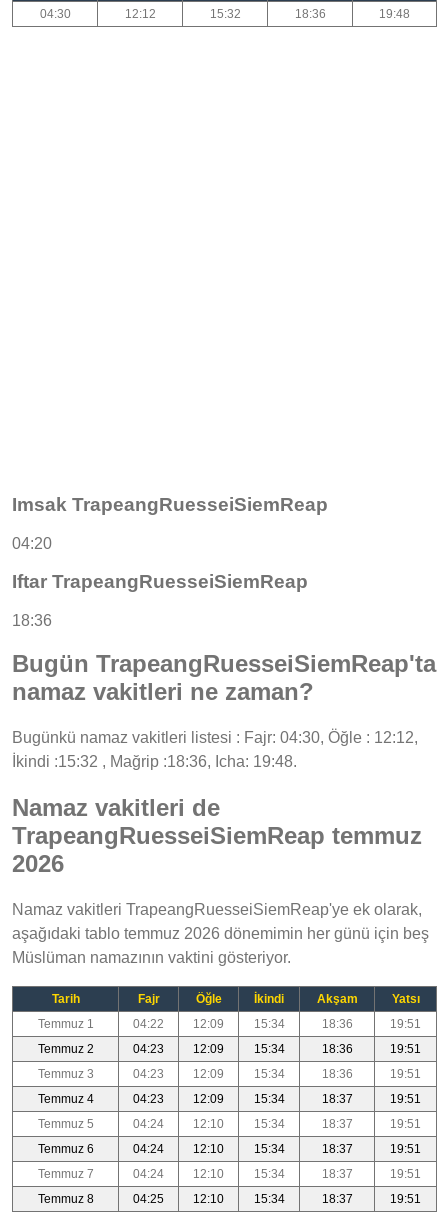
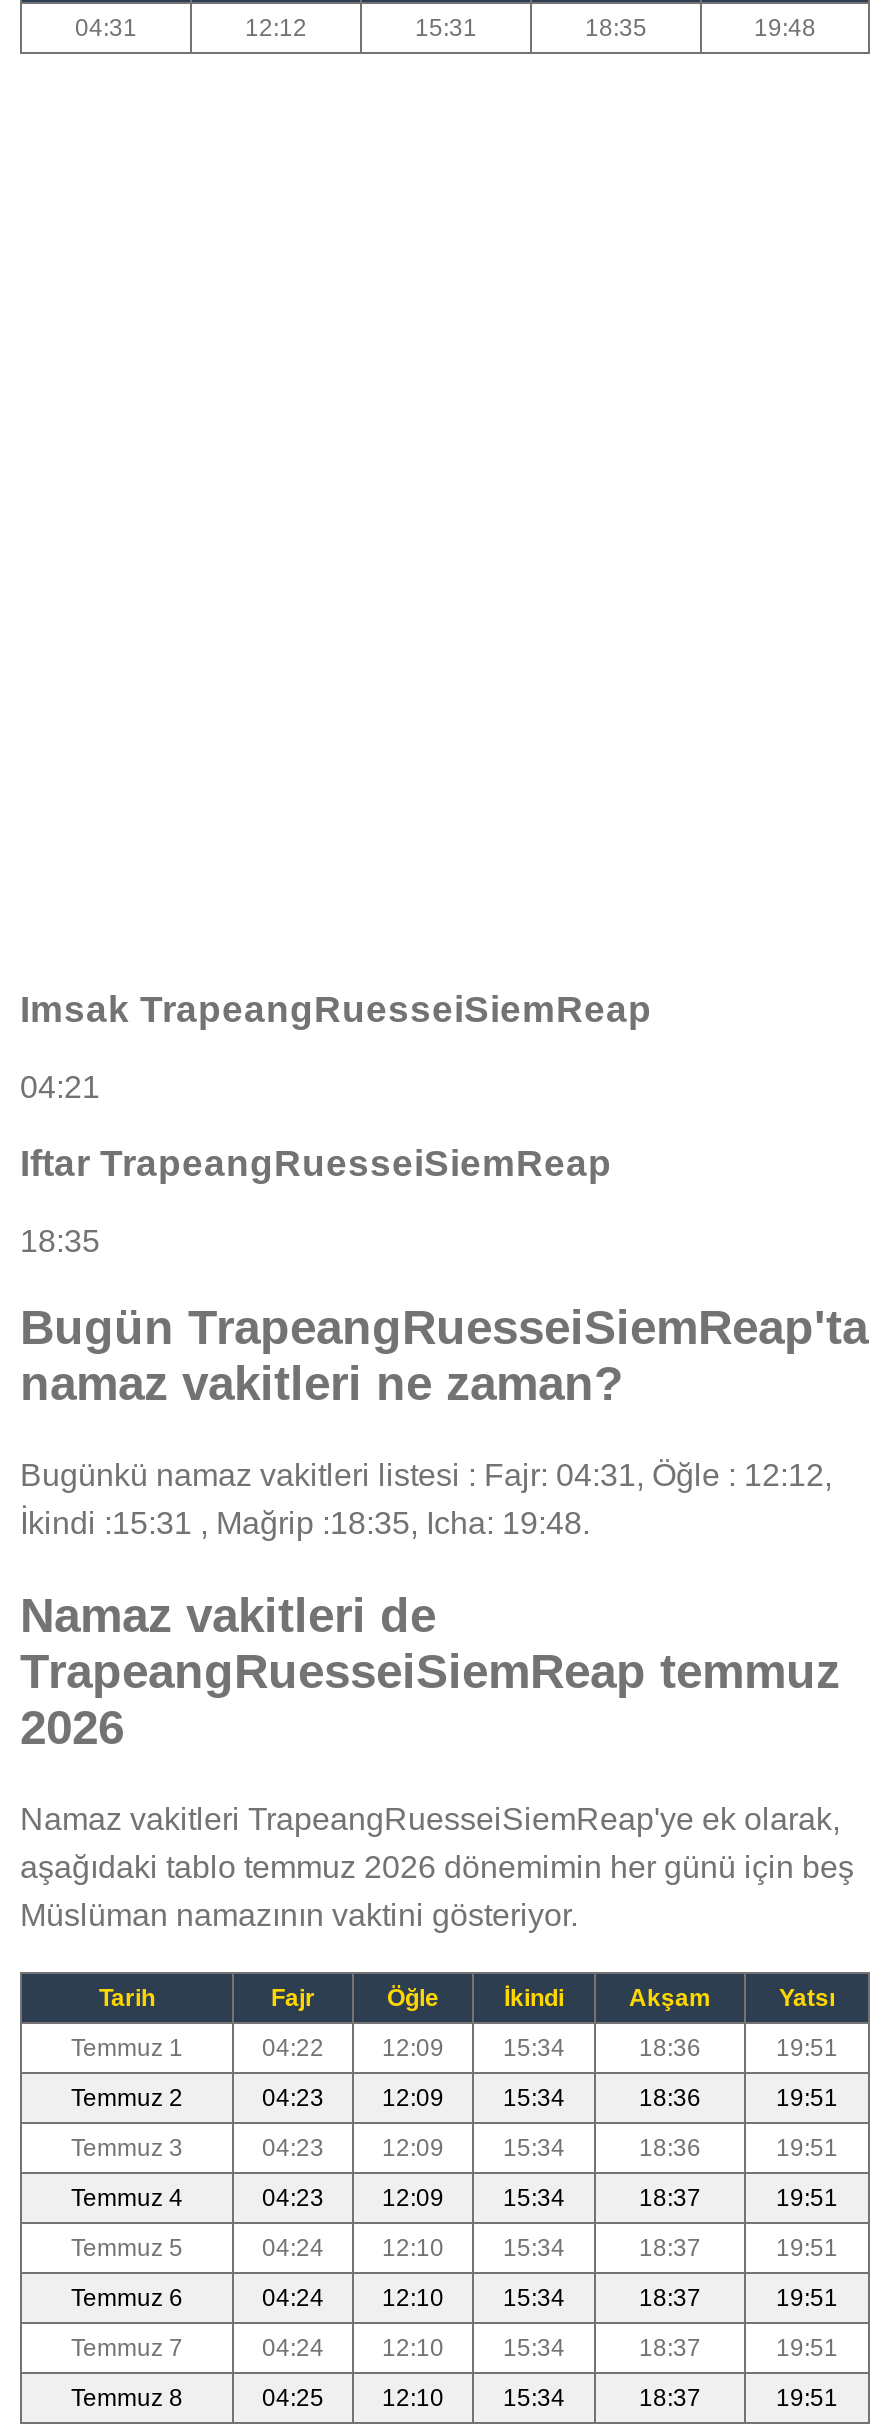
- 04:30
+ 04:31

- 15:32
+ 15:31

- 18:36
+ 18:35

- 04:20
+ 04:21

- 18:36
+ 18:35

- Bugünkü namaz vakitleri listesi : Fajr: 04:30, Öğle : 12:12,
+ Bugünkü namaz vakitleri listesi : Fajr: 04:31, Öğle : 12:12,

- İkindi :15:32 , Mağrip :18:36, Icha: 19:48.
+ İkindi :15:31 , Mağrip :18:35, Icha: 19:48.
